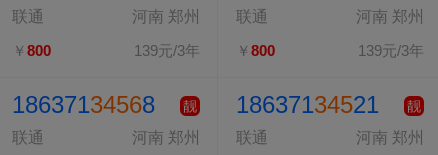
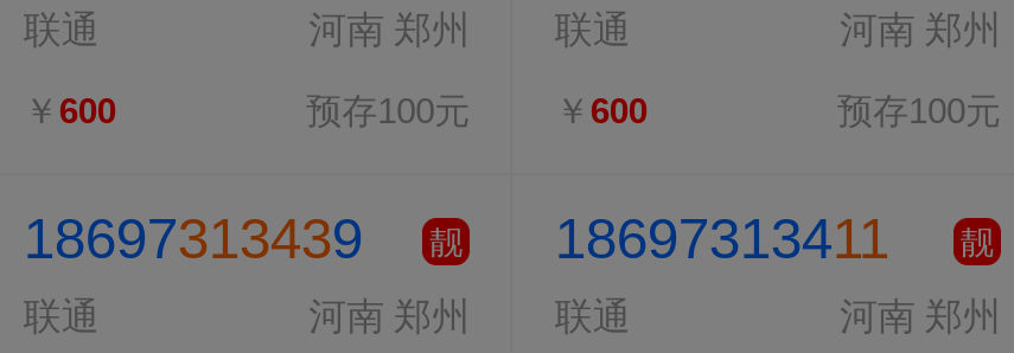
- ￥800
- 139元/3年
+ ￥600
+ 预存100元

- ￥800
- 139元/3年
+ ￥600
+ 预存100元

- 18637134568 靓
+ 18697313439 靓

- 18637134521 靓
+ 18697313411 靓
